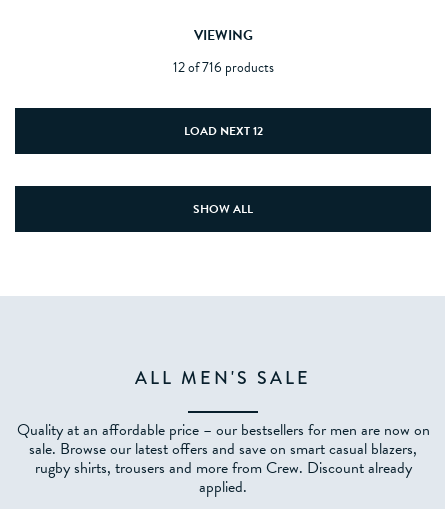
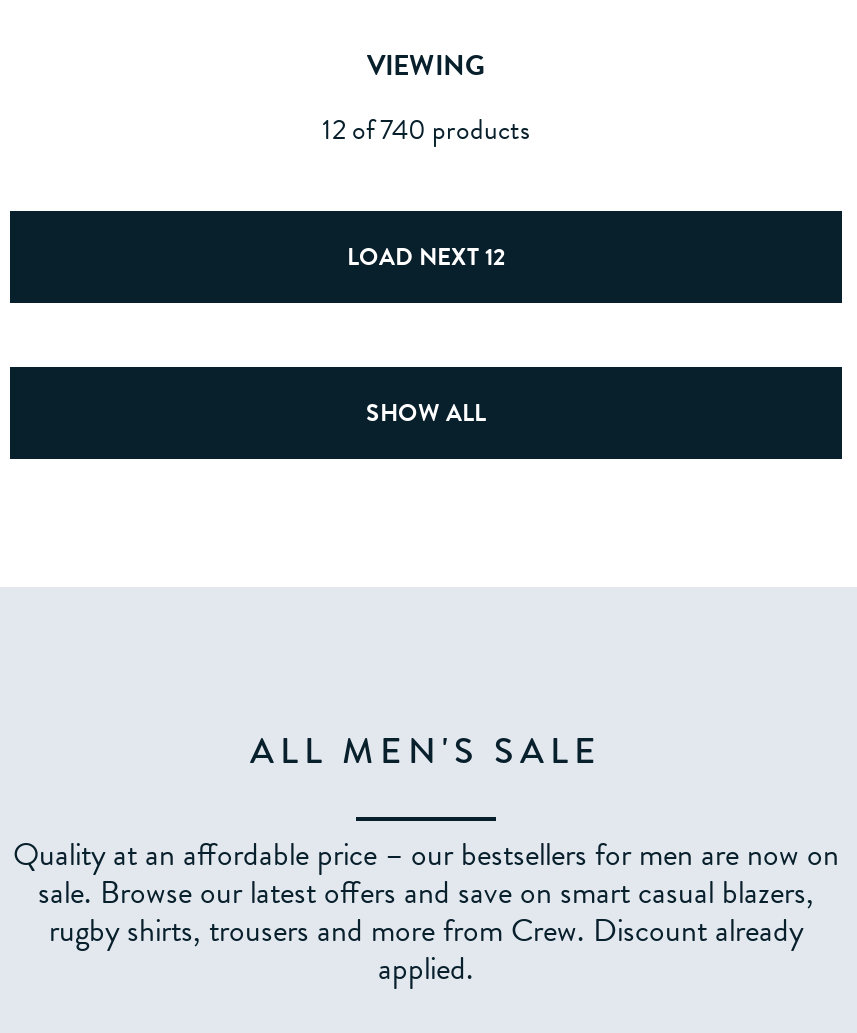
- 12 of 716 products
+ 12 of 740 products
